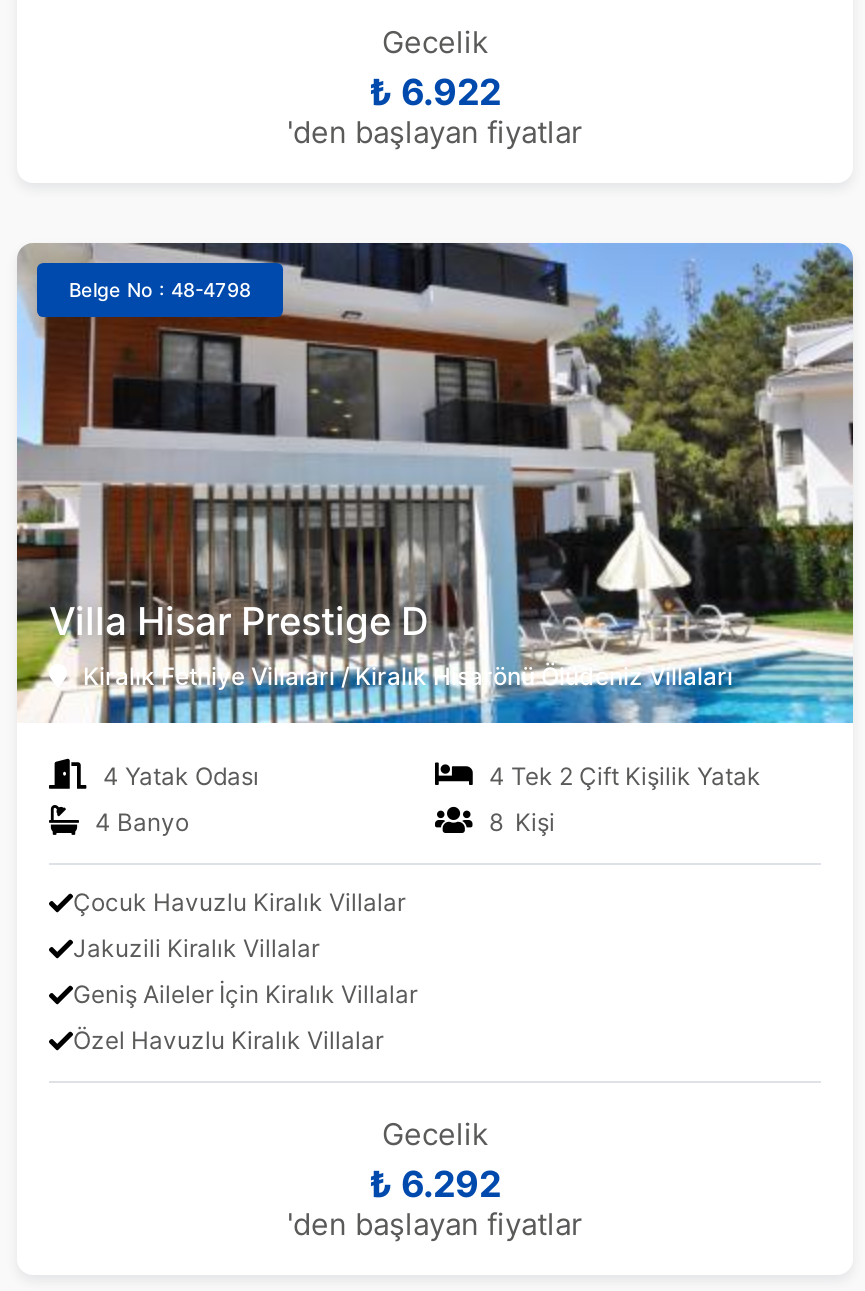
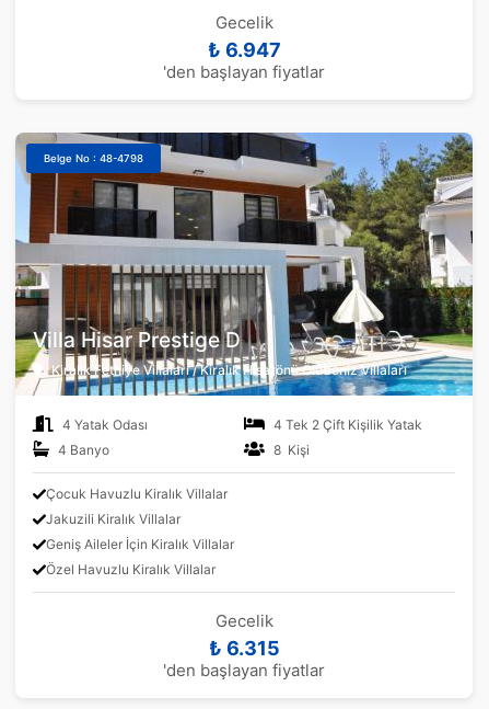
- ₺ 6.922
+ ₺ 6.947

- ₺ 6.292
+ ₺ 6.315
